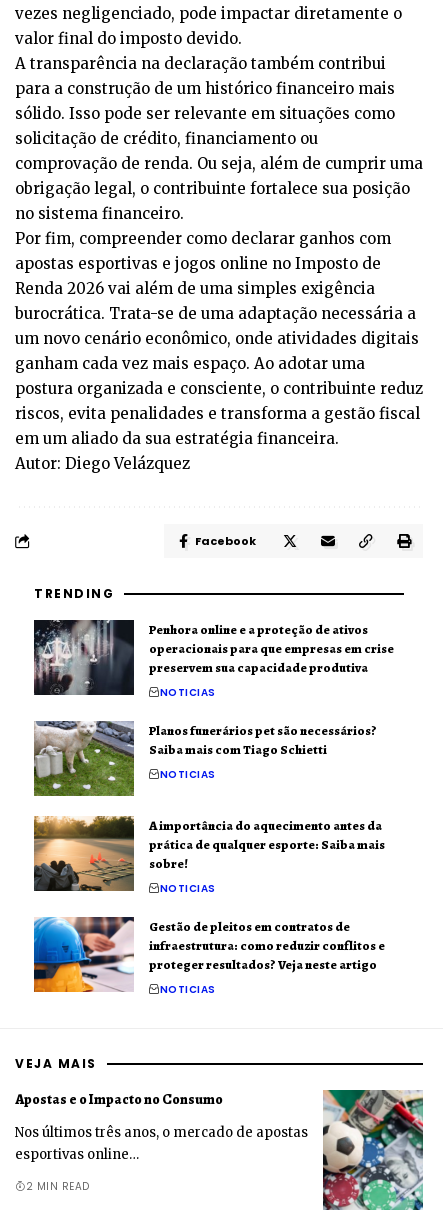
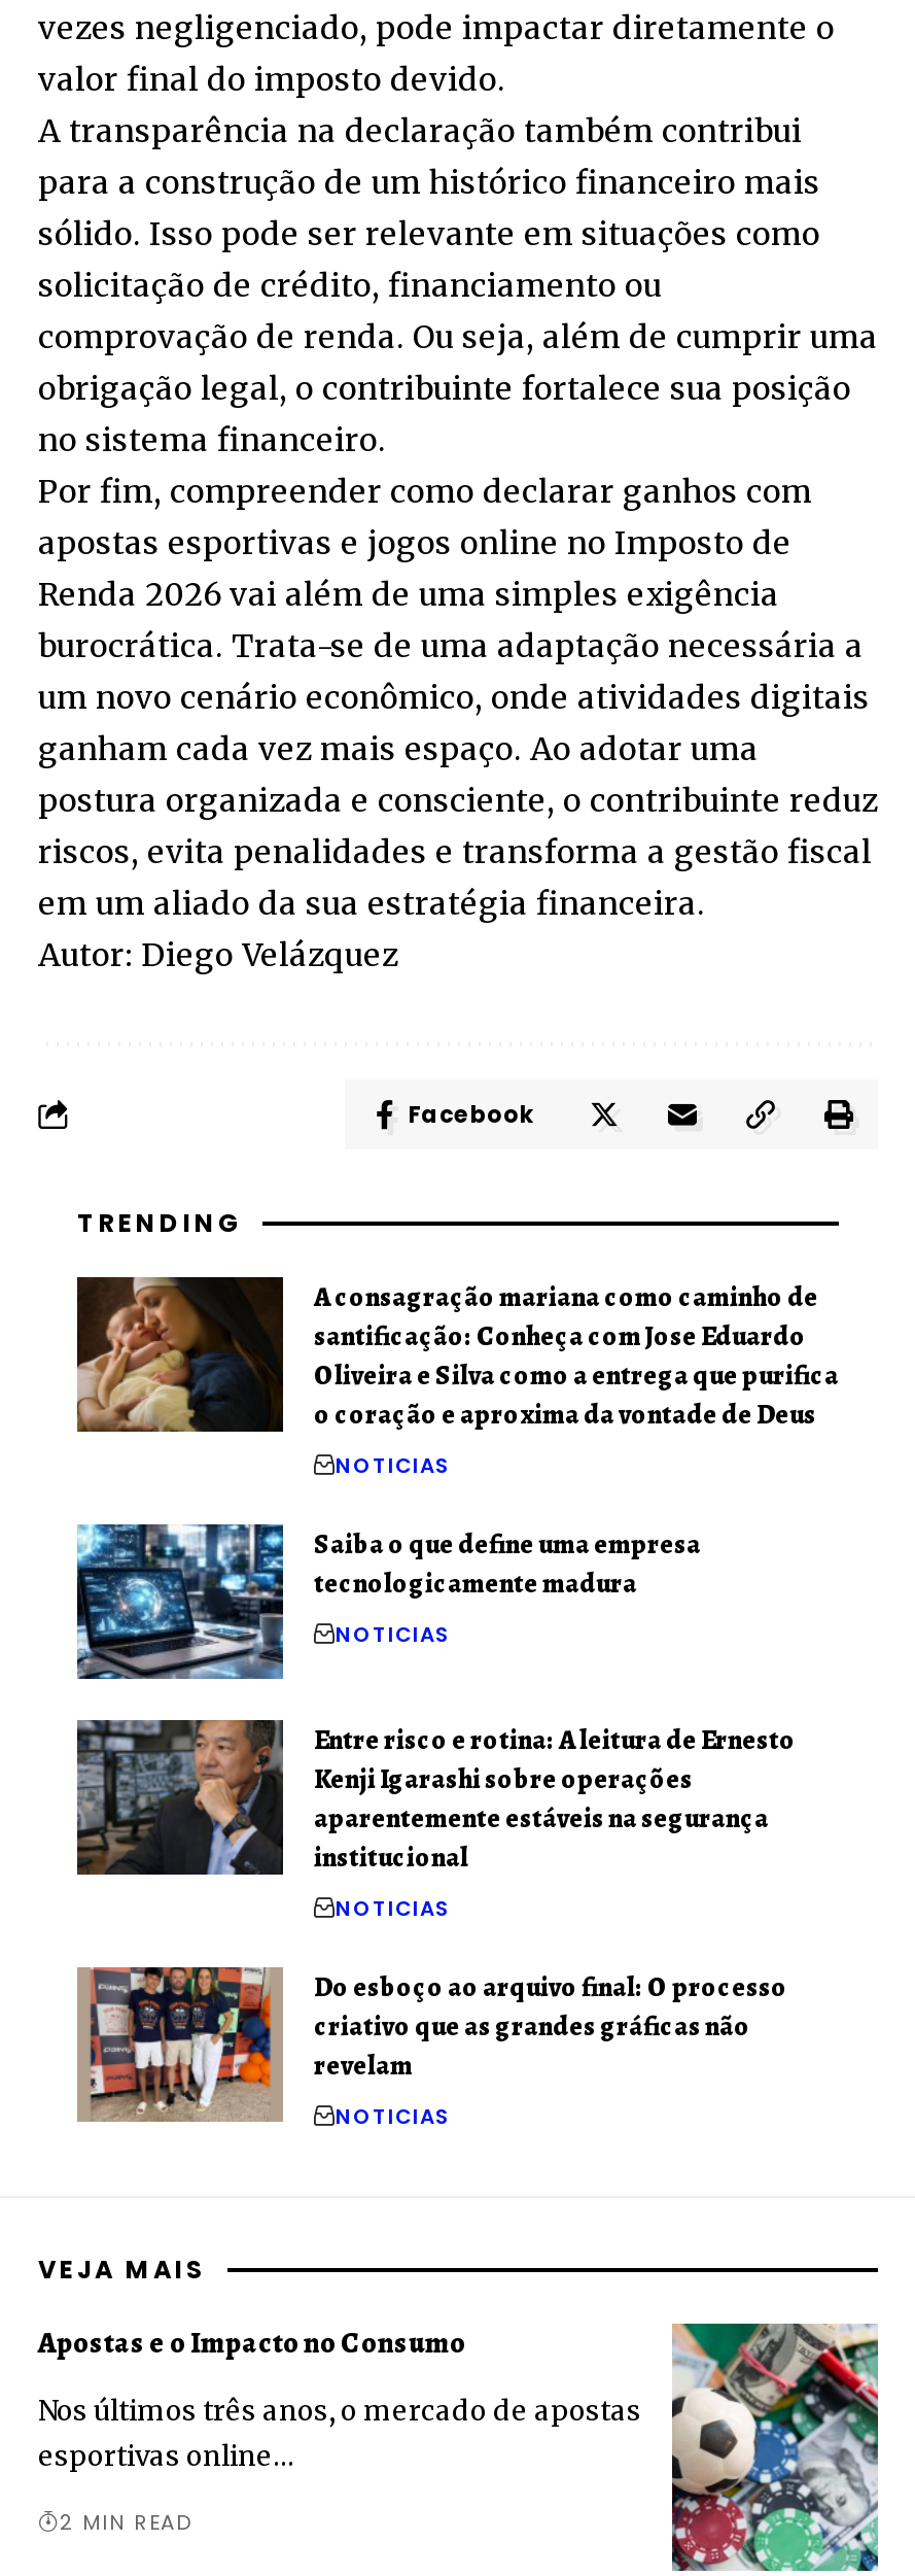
- [image]
- Penhora online e a proteção de ativos
- operacionais para que empresas em crise
- preservem sua capacidade produtiva
+ [image]
+ A consagração mariana como caminho de
+ santificação: Conheça com Jose Eduardo
+ Oliveira e Silva como a entrega que purifica
+ o coração e aproxima da vontade de Deus

- [image]
- Planos funerários pet são necessários?
- Saiba mais com Tiago Schietti
+ [image]
+ Saiba o que define uma empresa
+ tecnologicamente madura

- [image]
- A importância do aquecimento antes da
- prática de qualquer esporte: Saiba mais
- sobre!
+ [image]
+ Entre risco e rotina: A leitura de Ernesto
+ Kenji Igarashi sobre operações
+ aparentemente estáveis na segurança
+ institucional

- [image]
- Gestão de pleitos em contratos de
- infraestrutura: como reduzir conflitos e
- proteger resultados? Veja neste artigo
+ [image]
+ Do esboço ao arquivo final: O processo
+ criativo que as grandes gráficas não
+ revelam
